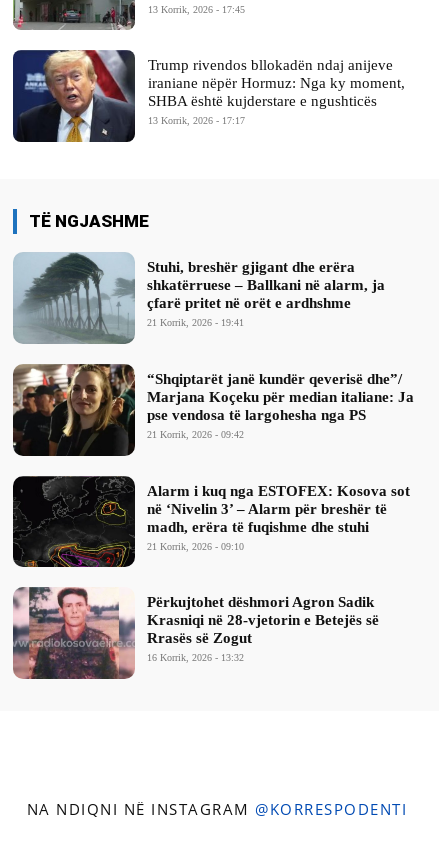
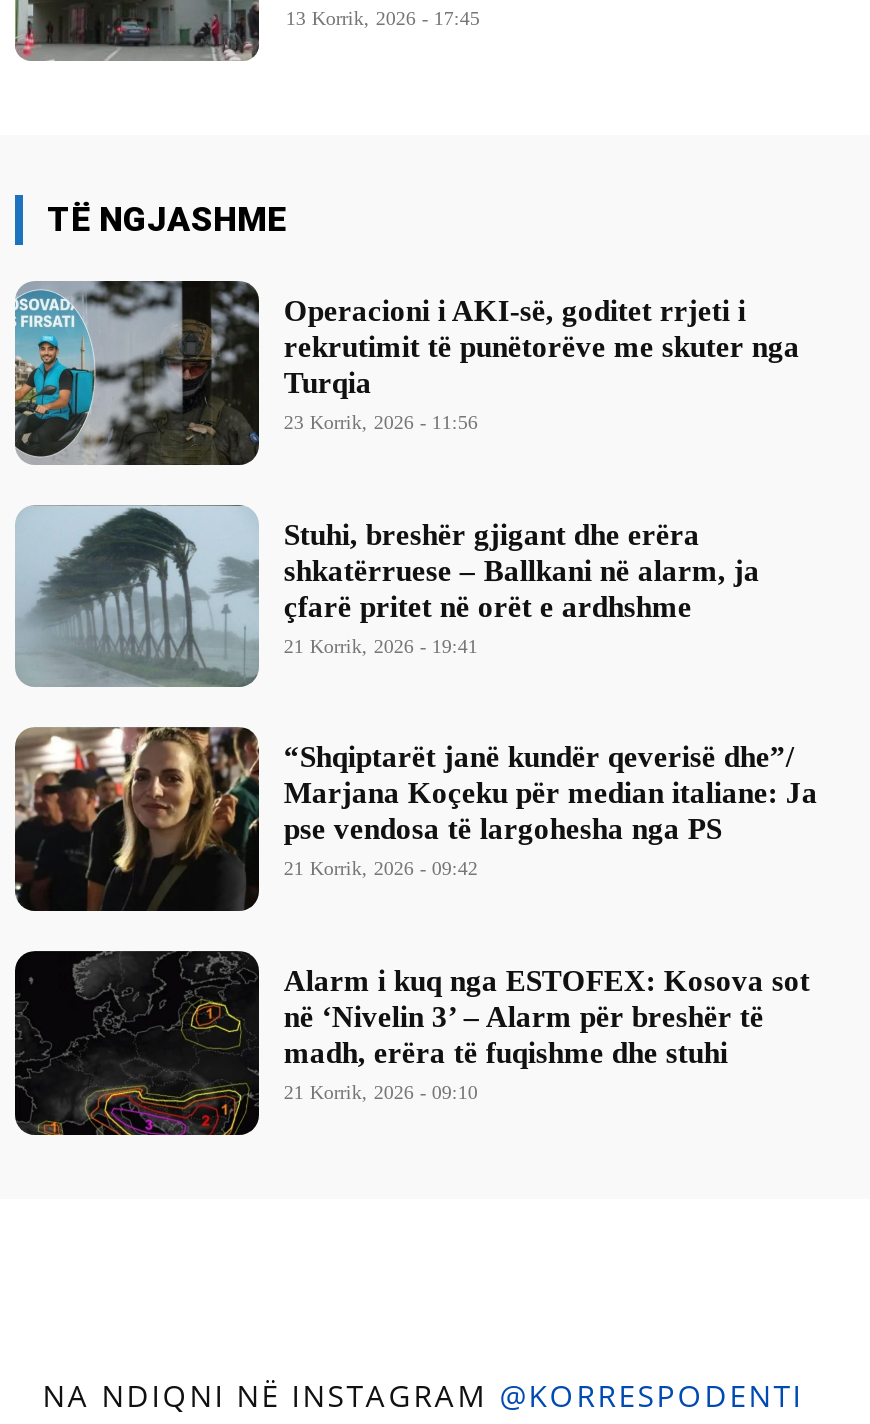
- [image]
- Trump rivendos bllokadën ndaj anijeve
- iraniane nëpër Hormuz: Nga ky moment,
- SHBA është kujderstare e ngushticës
- 13 Korrik, 2026 - 17:17

+ [image]
+ Operacioni i AKI-së, goditet rrjeti i
+ rekrutimit të punëtorëve me skuter nga
+ Turqia
+ 23 Korrik, 2026 - 11:56

- [image]
- Përkujtohet dëshmori Agron Sadik
- Krasniqi në 28-vjetorin e Betejës së
- Rrasës së Zogut
- 16 Korrik, 2026 - 13:32
